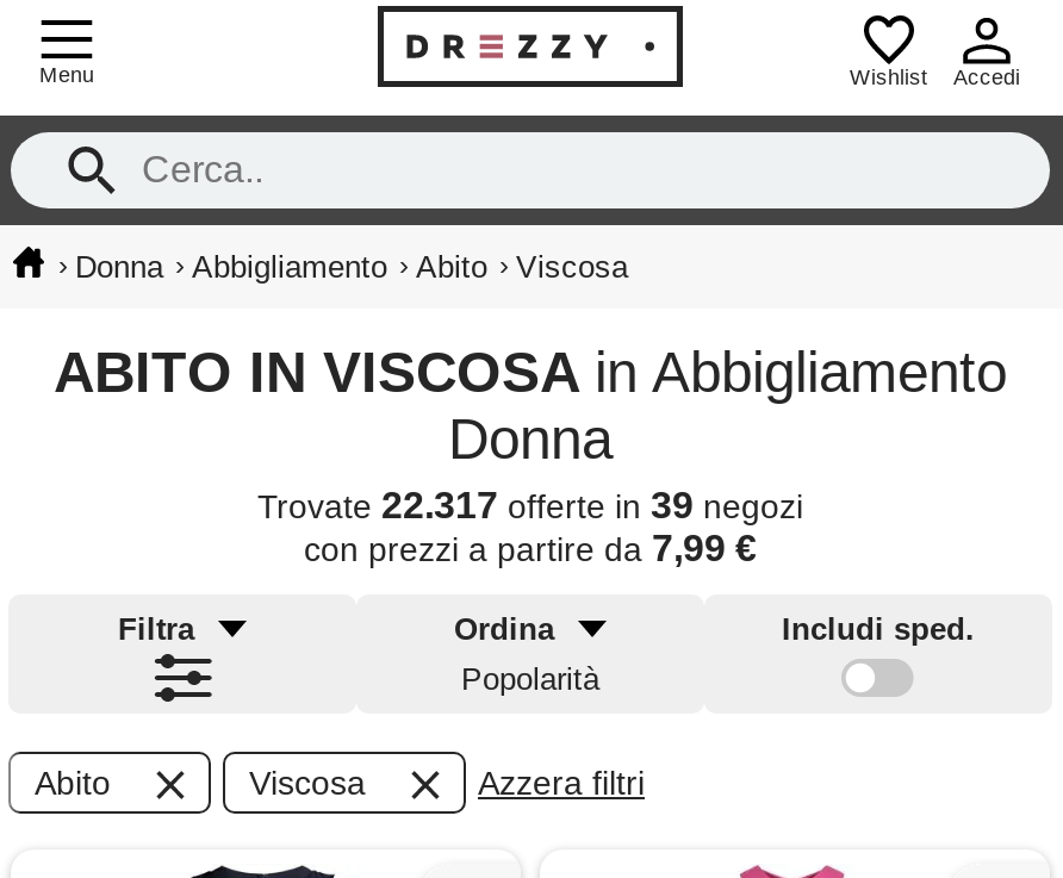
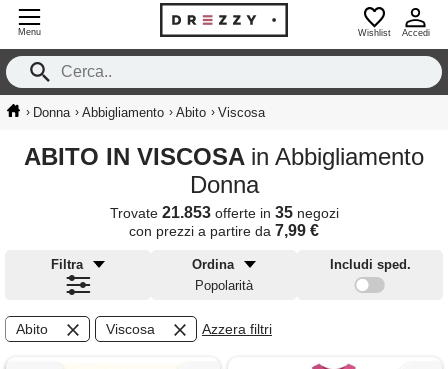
- Trovate 22.317 offerte in 39 negozi
+ Trovate 21.853 offerte in 35 negozi
